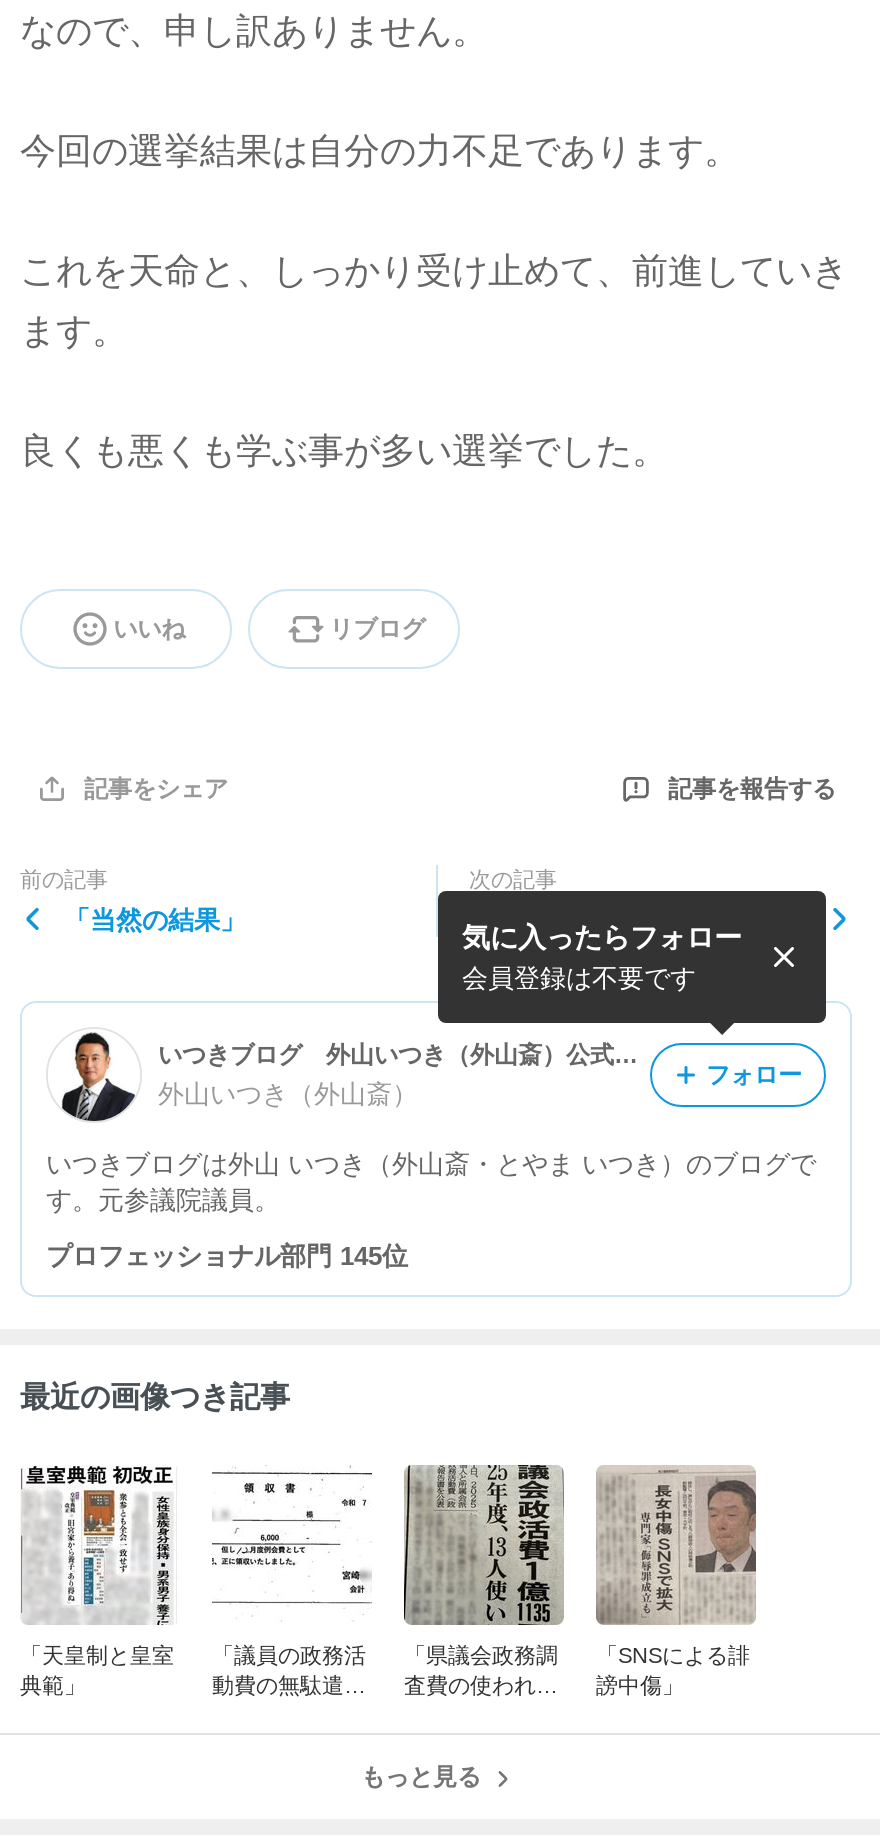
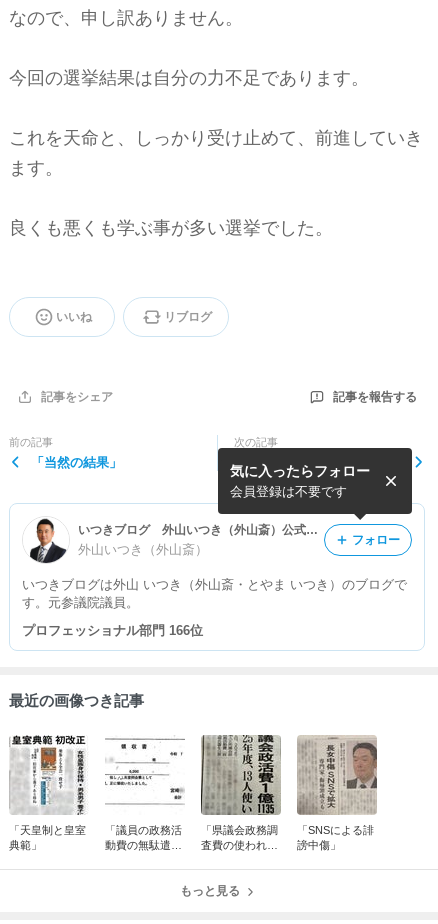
- プロフェッショナル部門 145位
+ プロフェッショナル部門 166位
